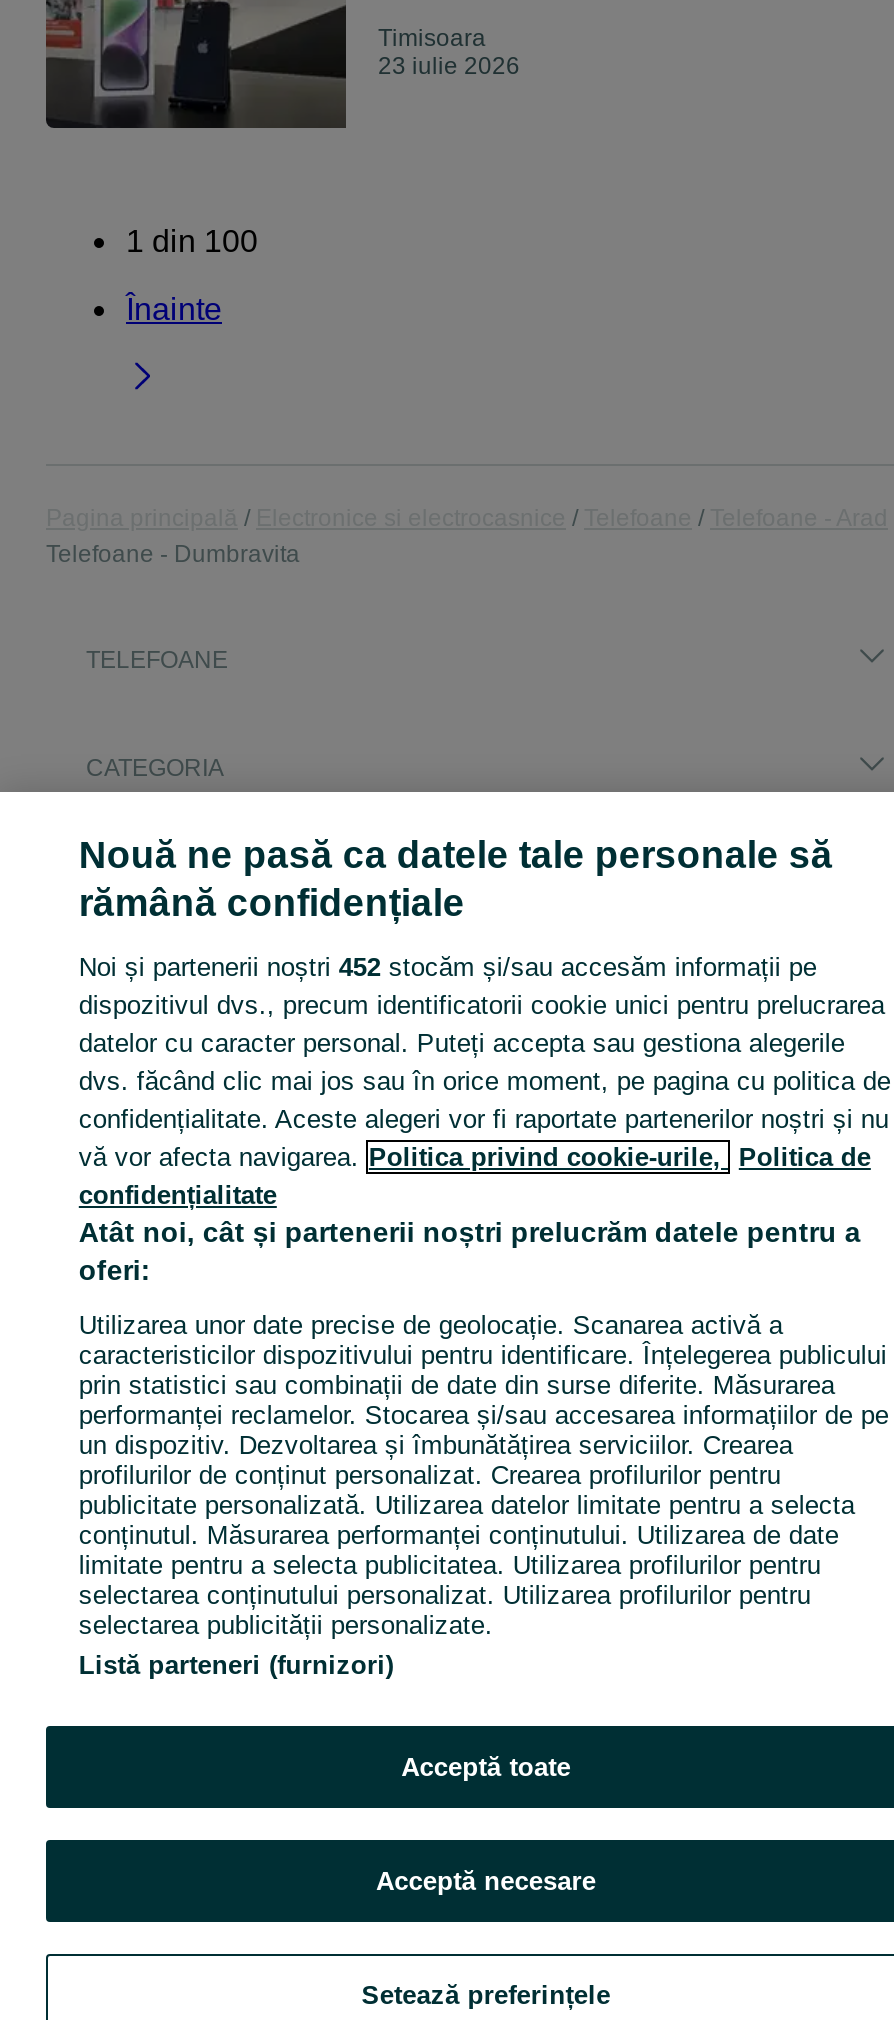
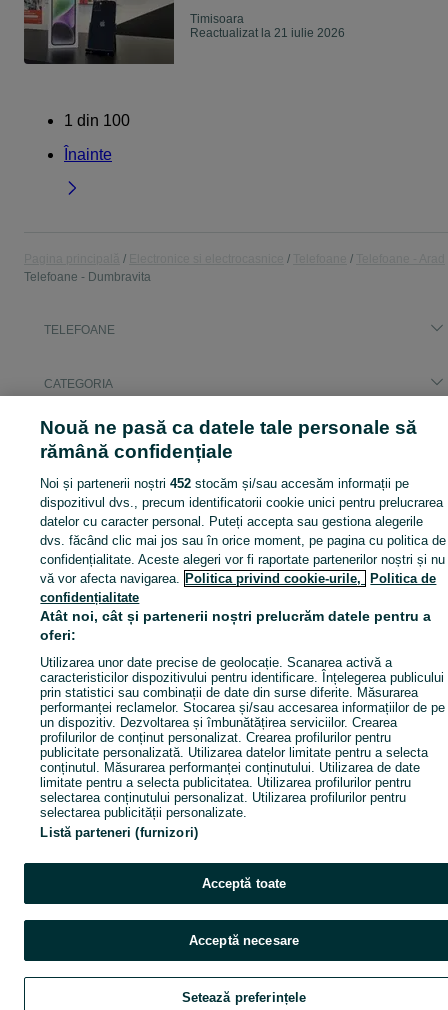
- 23 iulie 2026
+ Reactualizat la 21 iulie 2026
